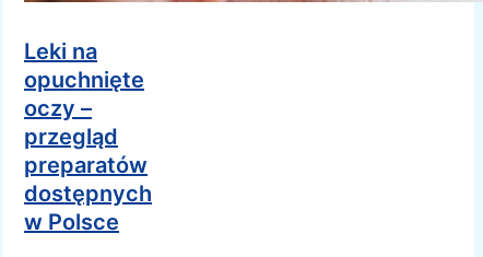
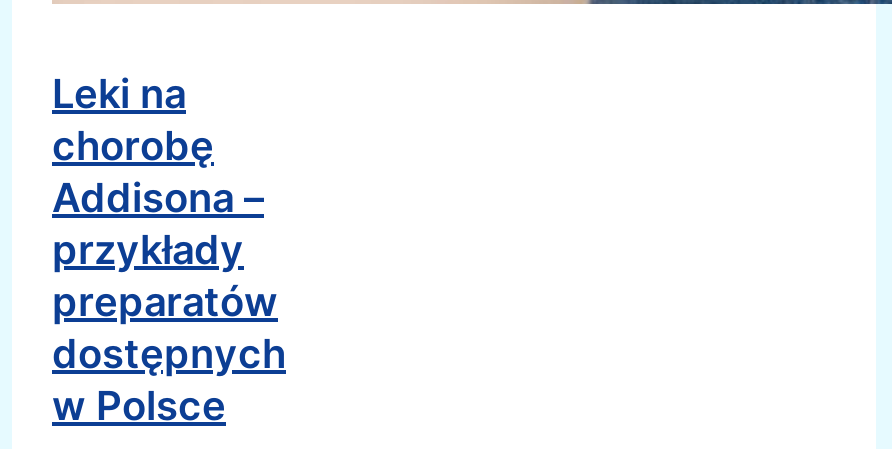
- opuchnięte
- oczy –
- przegląd
+ chorobę
+ Addisona –
+ przykłady
